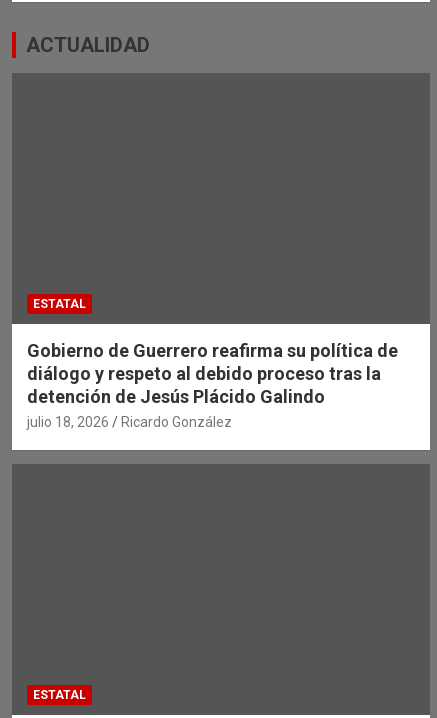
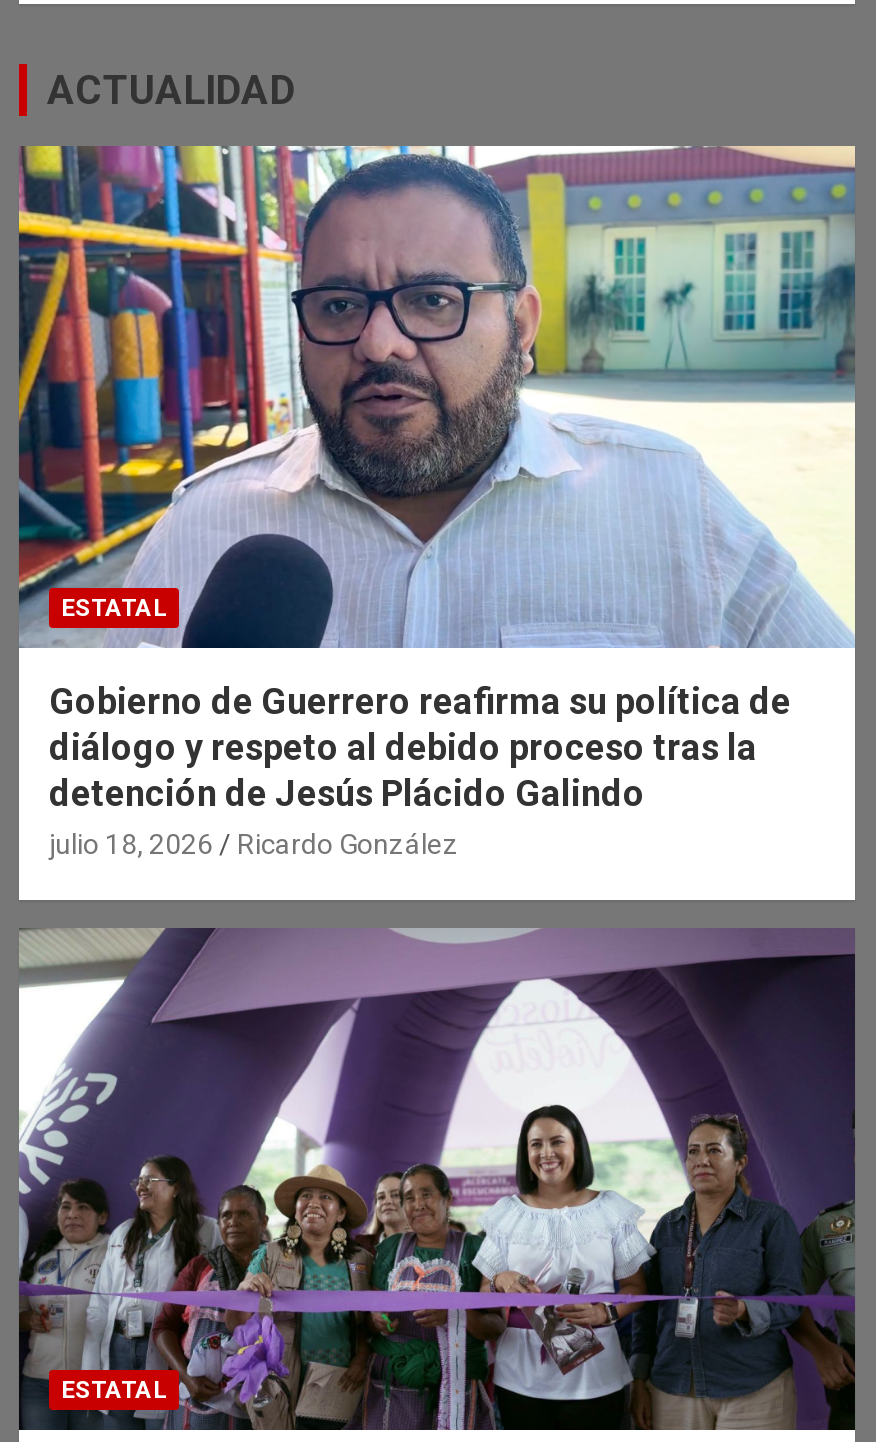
+ [image]

+ [image]
